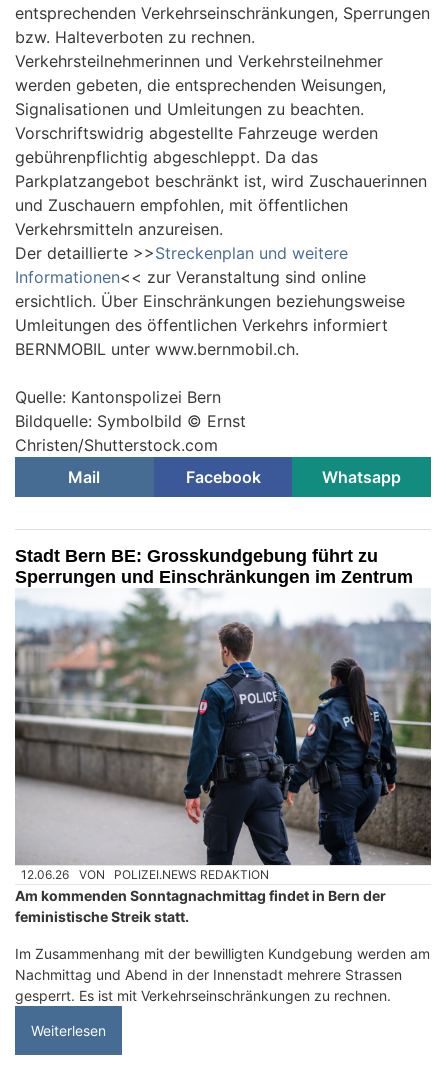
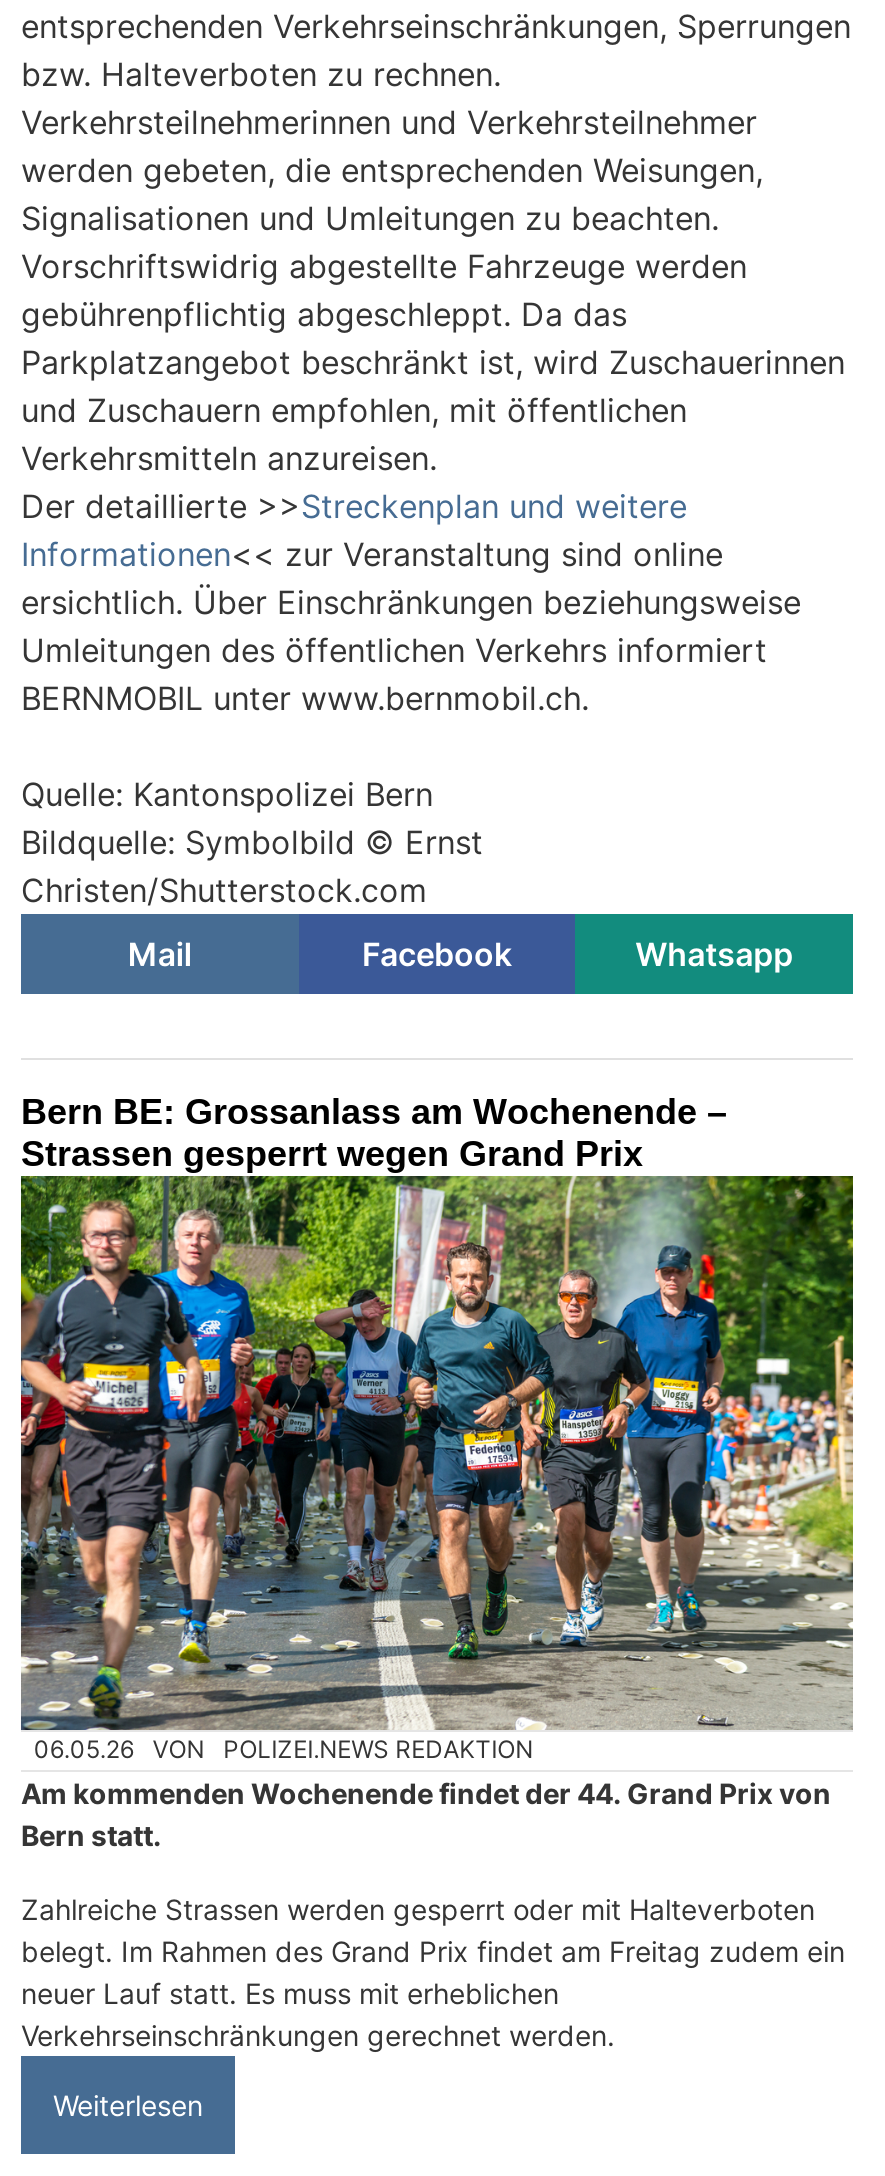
- Stadt Bern BE: Grosskundgebung führt zu
- Sperrungen und Einschränkungen im Zentrum
+ Bern BE: Grossanlass am Wochenende –
+ Strassen gesperrt wegen Grand Prix

- [image]
- 12.06.26 VON POLIZEI.NEWS REDAKTION
+ [image]
+ 06.05.26 VON POLIZEI.NEWS REDAKTION

- Am kommenden Sonntagnachmittag findet in Bern der
- feministische Streik statt.
+ Am kommenden Wochenende findet der 44. Grand Prix von
+ Bern statt.

- Im Zusammenhang mit der bewilligten Kundgebung werden am
- Nachmittag und Abend in der Innenstadt mehrere Strassen
- gesperrt. Es ist mit Verkehrseinschränkungen zu rechnen.
+ Zahlreiche Strassen werden gesperrt oder mit Halteverboten
+ belegt. Im Rahmen des Grand Prix findet am Freitag zudem ein
+ neuer Lauf statt. Es muss mit erheblichen
+ Verkehrseinschränkungen gerechnet werden.
